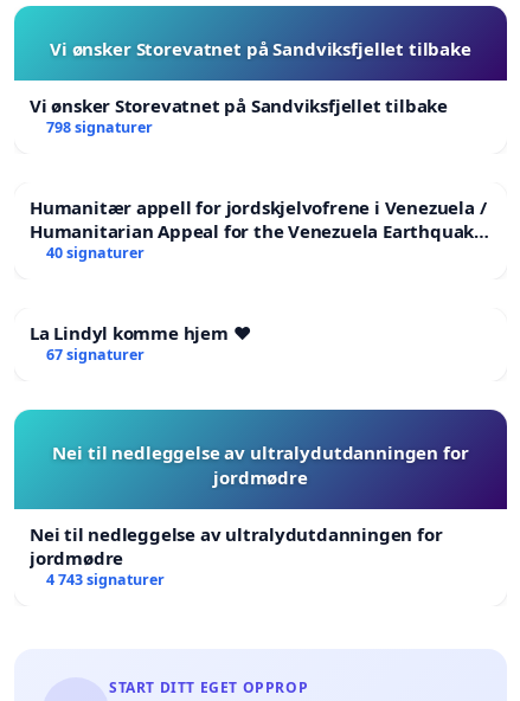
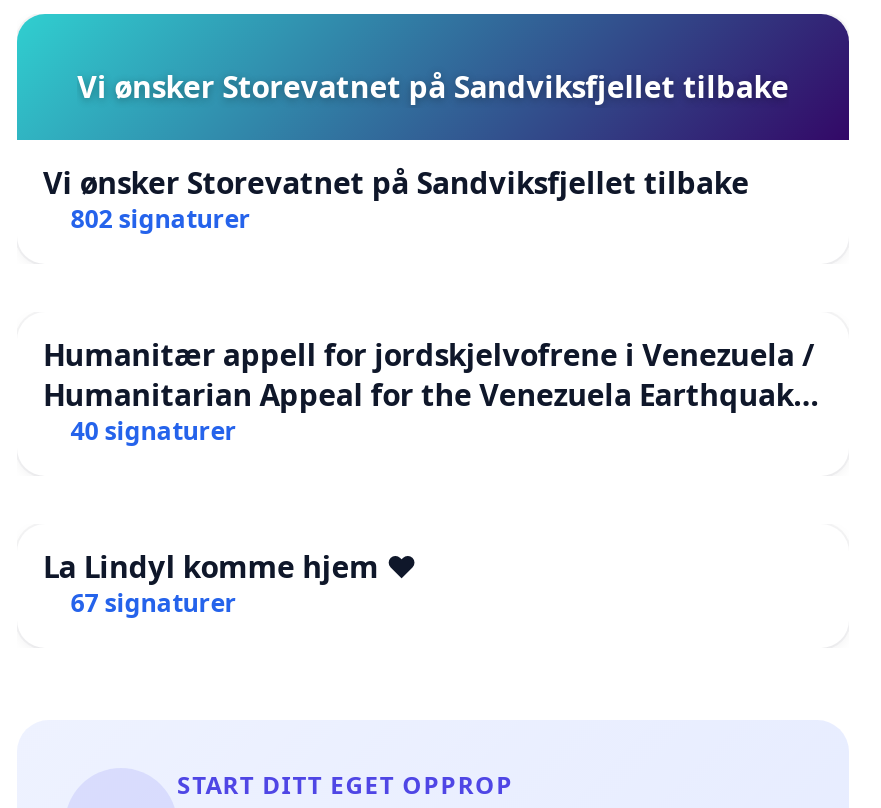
- 798 signaturer
+ 802 signaturer

- [image]
- Nei til nedleggelse av ultralydutdanningen for
- jordmødre
- Nei til nedleggelse av ultralydutdanningen for
- jordmødre
- 4 743 signaturer
